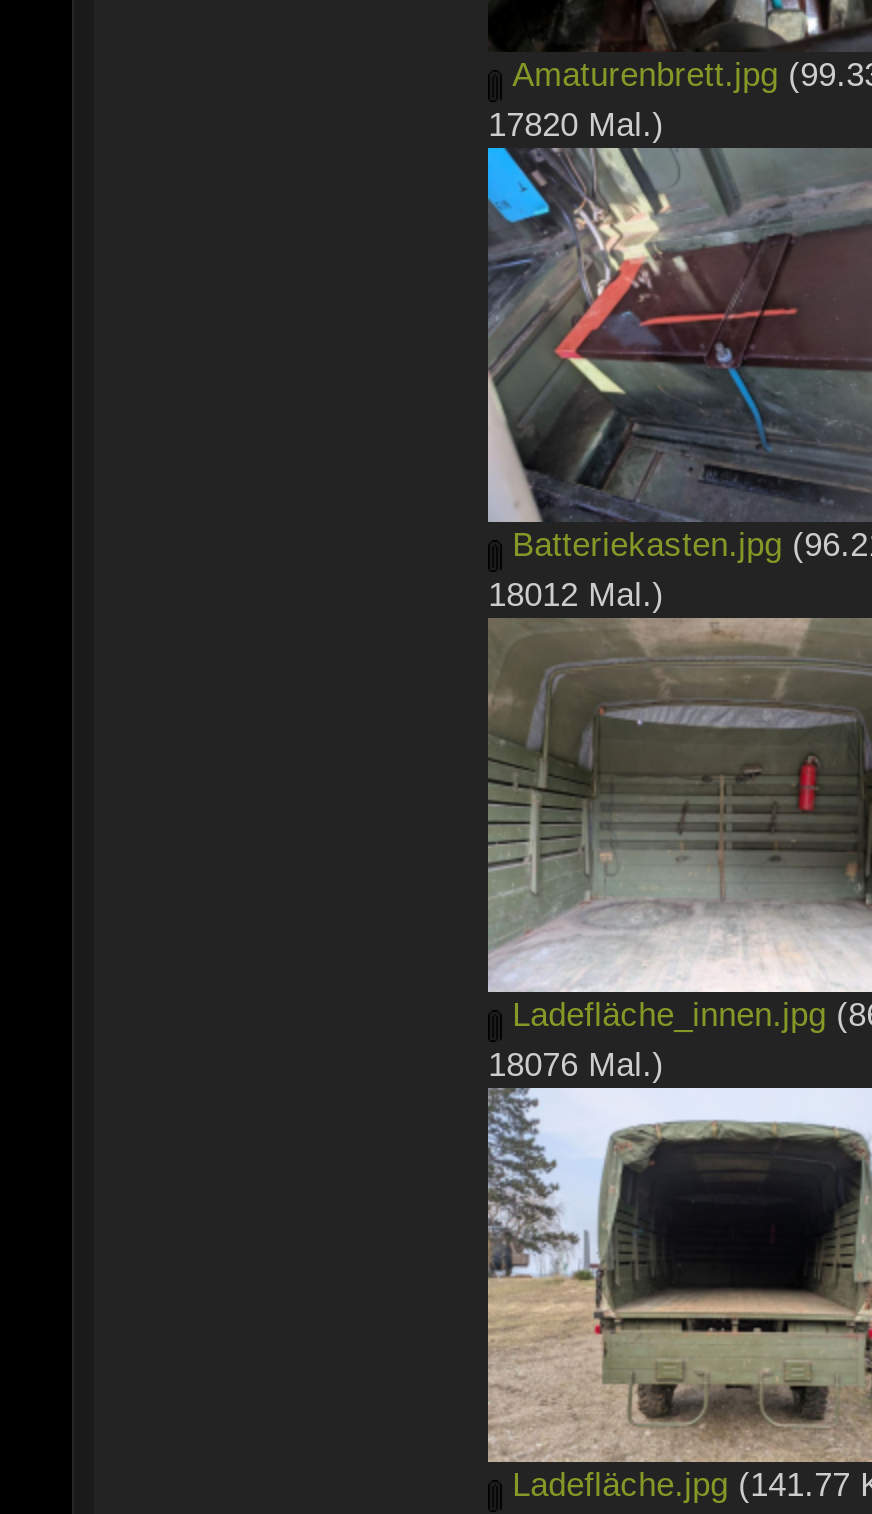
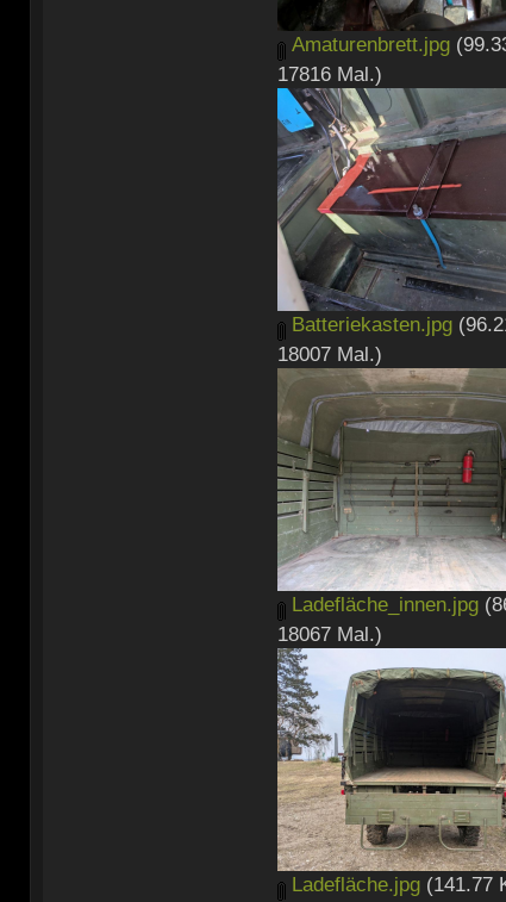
- 17820 Mal.)
+ 17816 Mal.)

- 18012 Mal.)
+ 18007 Mal.)

- 18076 Mal.)
+ 18067 Mal.)
